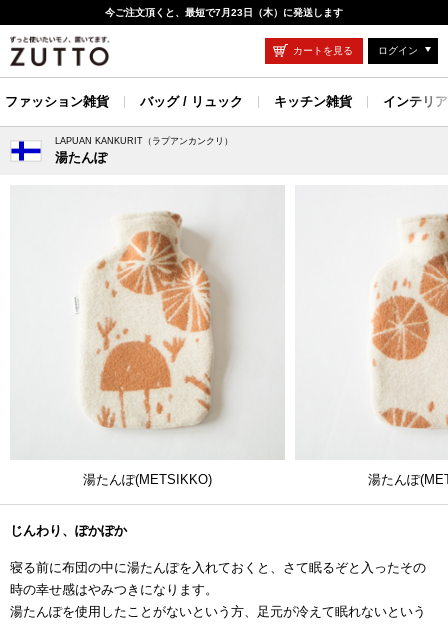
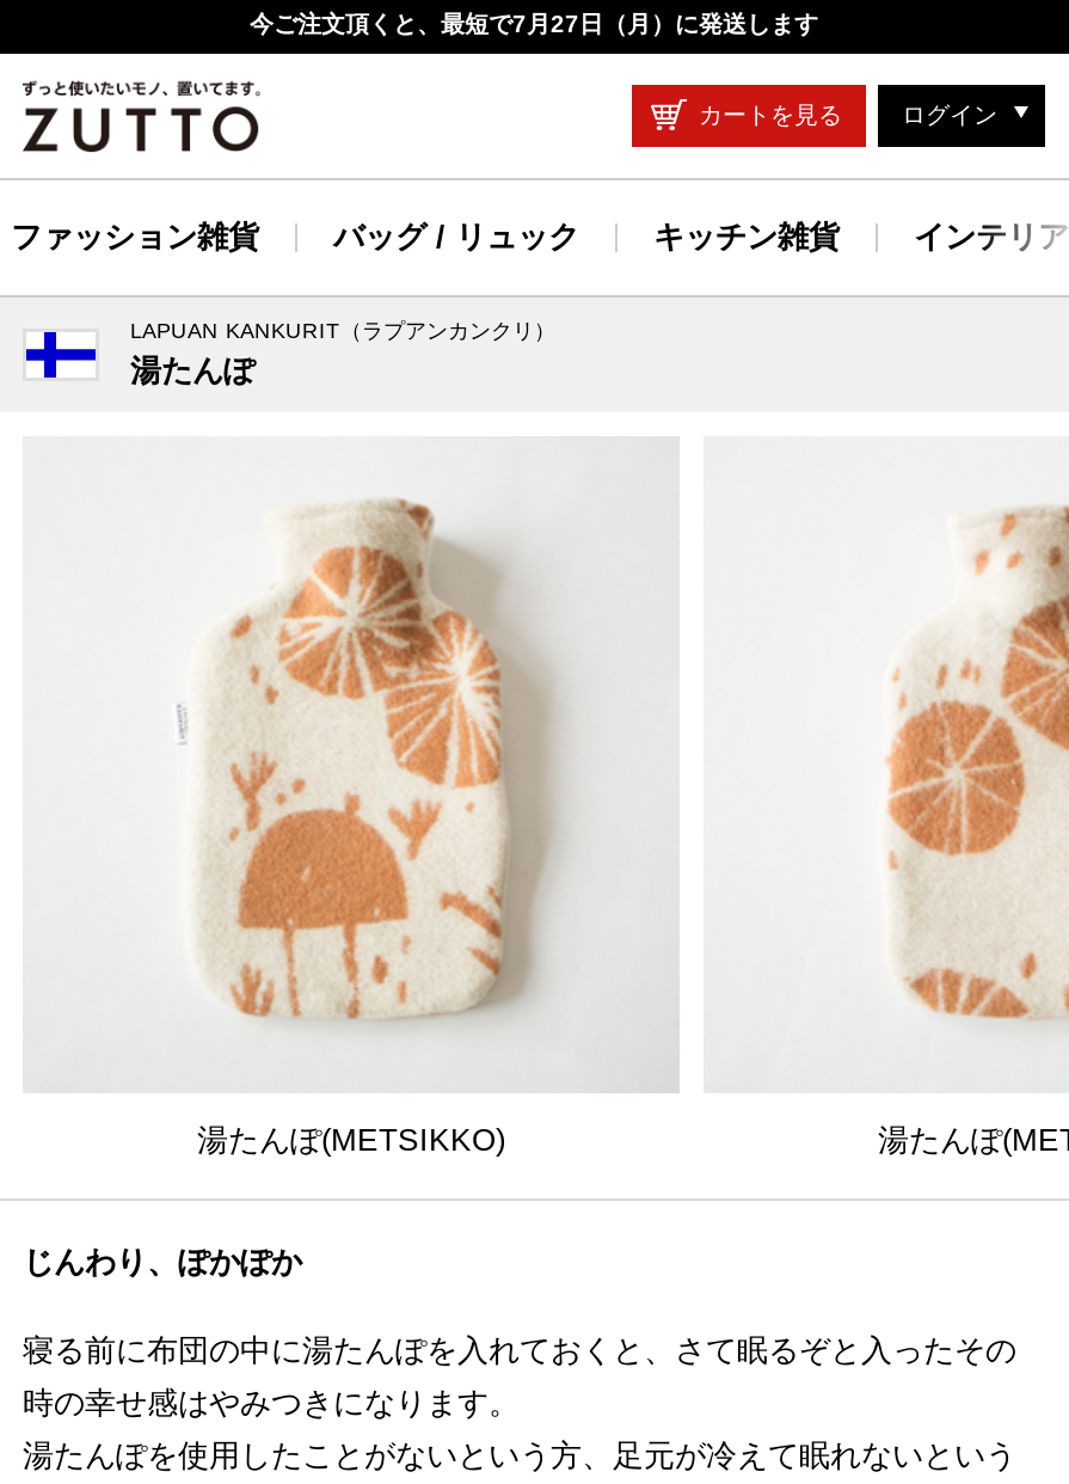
- 今ご注文頂くと、最短で7月23日（木）に発送します
+ 今ご注文頂くと、最短で7月27日（月）に発送します
